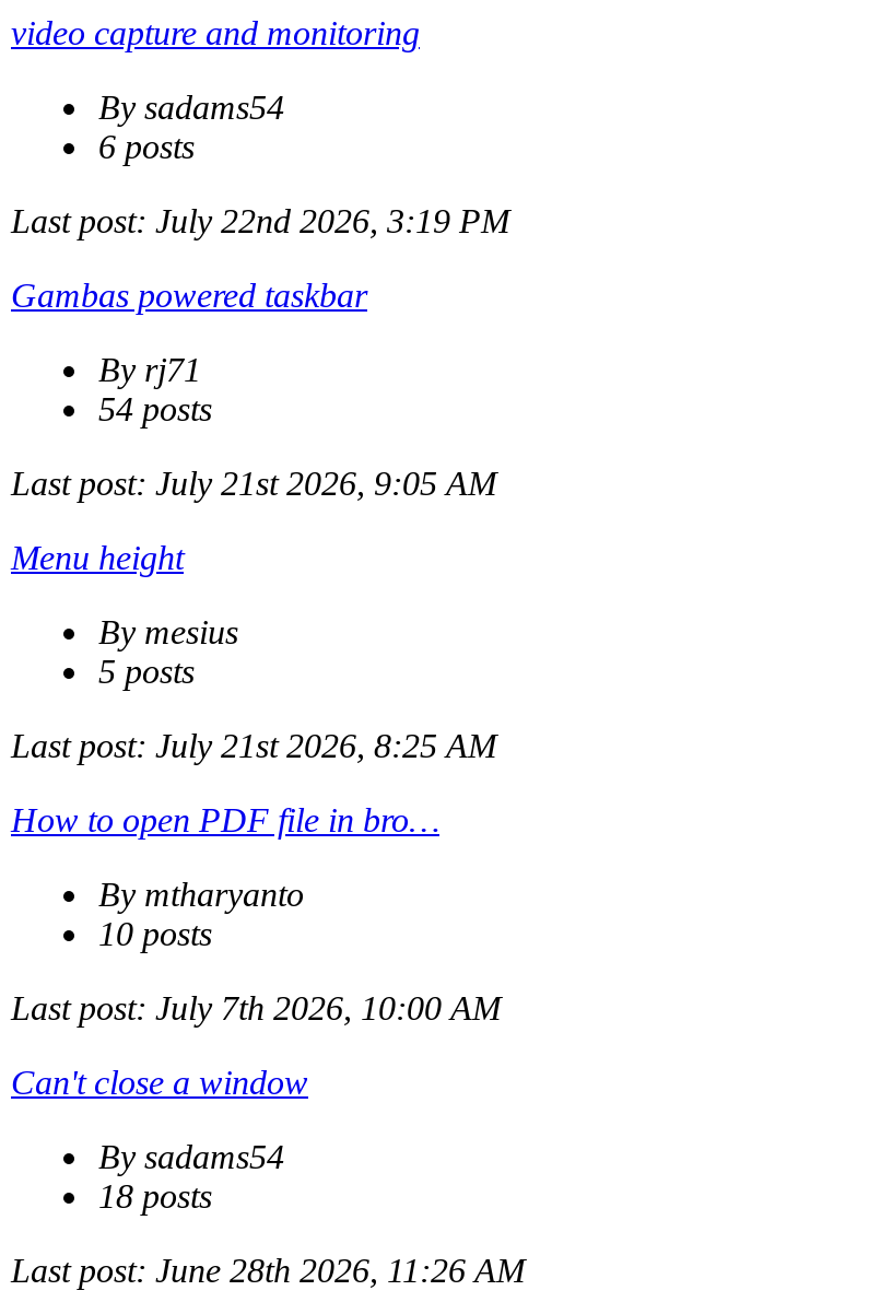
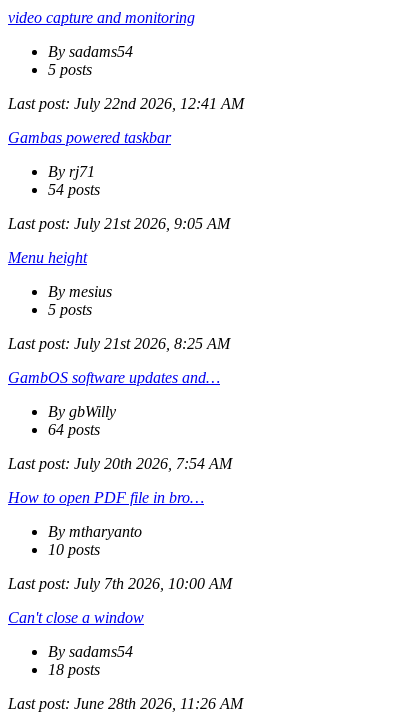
- 6 posts
+ 5 posts

- Last post: July 22nd 2026, 3:19 PM
+ Last post: July 22nd 2026, 12:41 AM

+ GambOS software updates and…
+ By gbWilly
+ 64 posts
+ Last post: July 20th 2026, 7:54 AM
